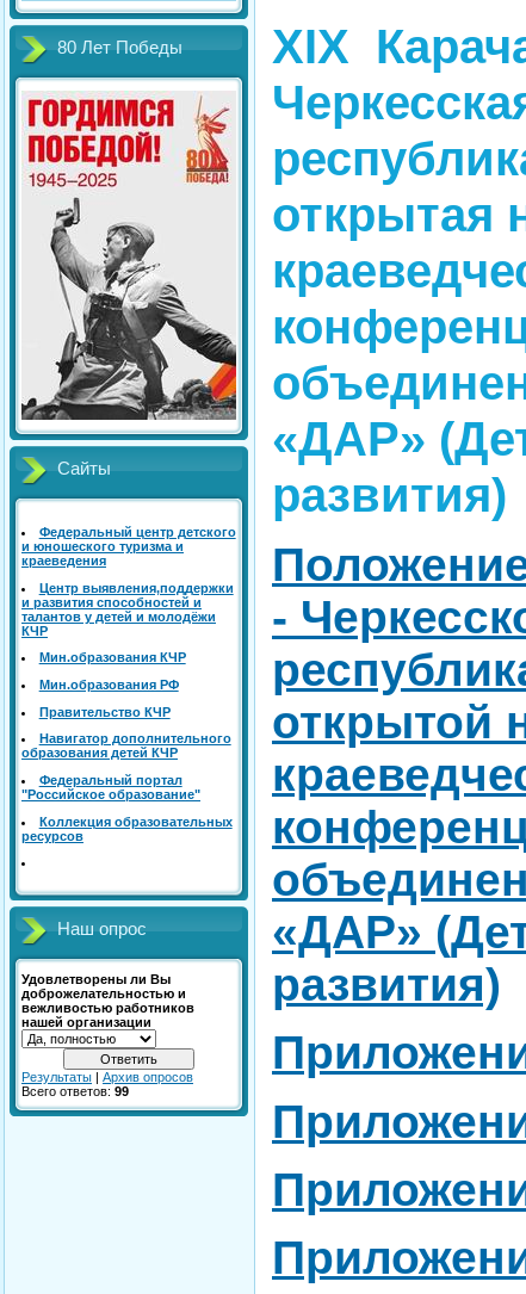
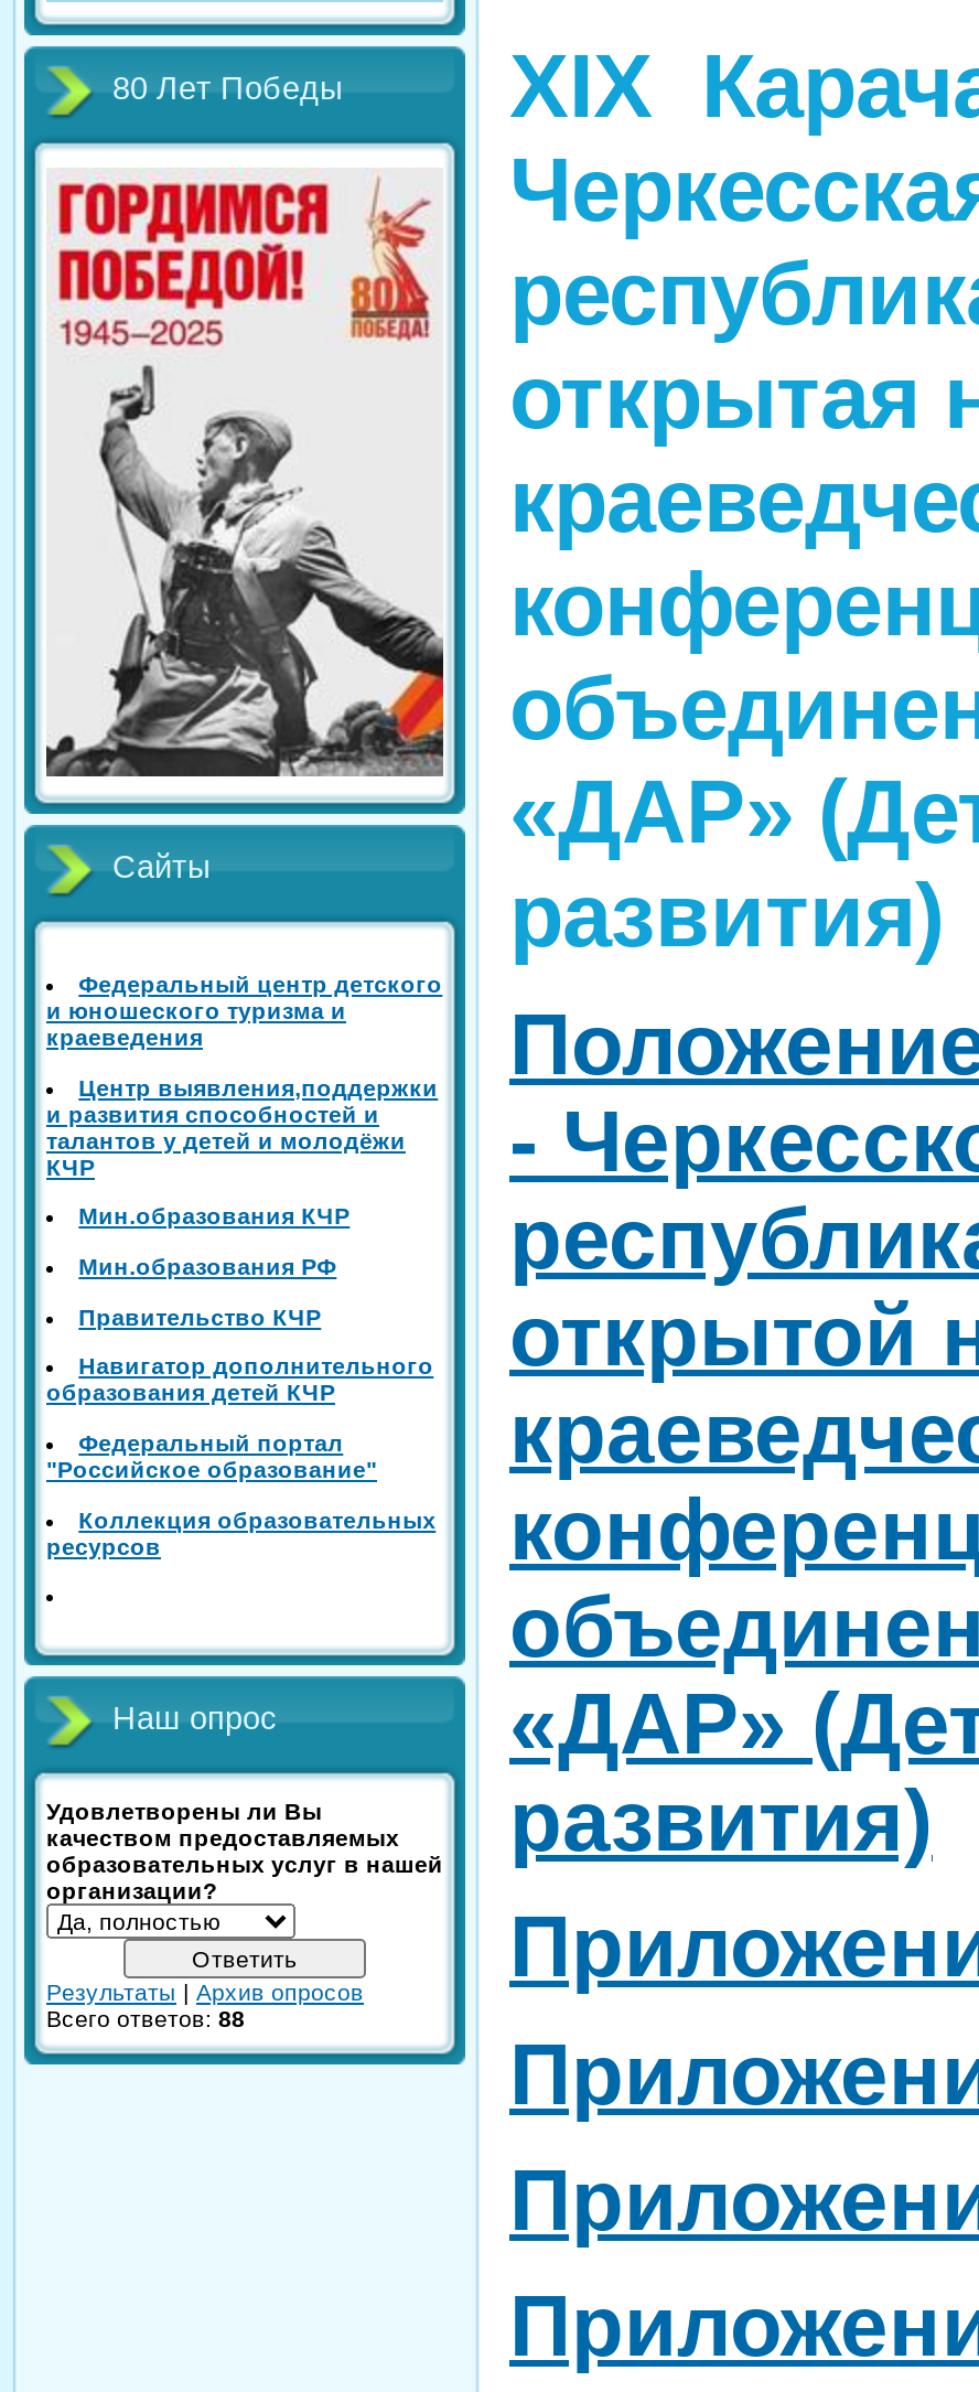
- доброжелательностью и
- вежливостью работников
- нашей организации
+ качеством предоставляемых
+ образовательных услуг в нашей
+ организации?

- Всего ответов:99
+ Всего ответов:88
